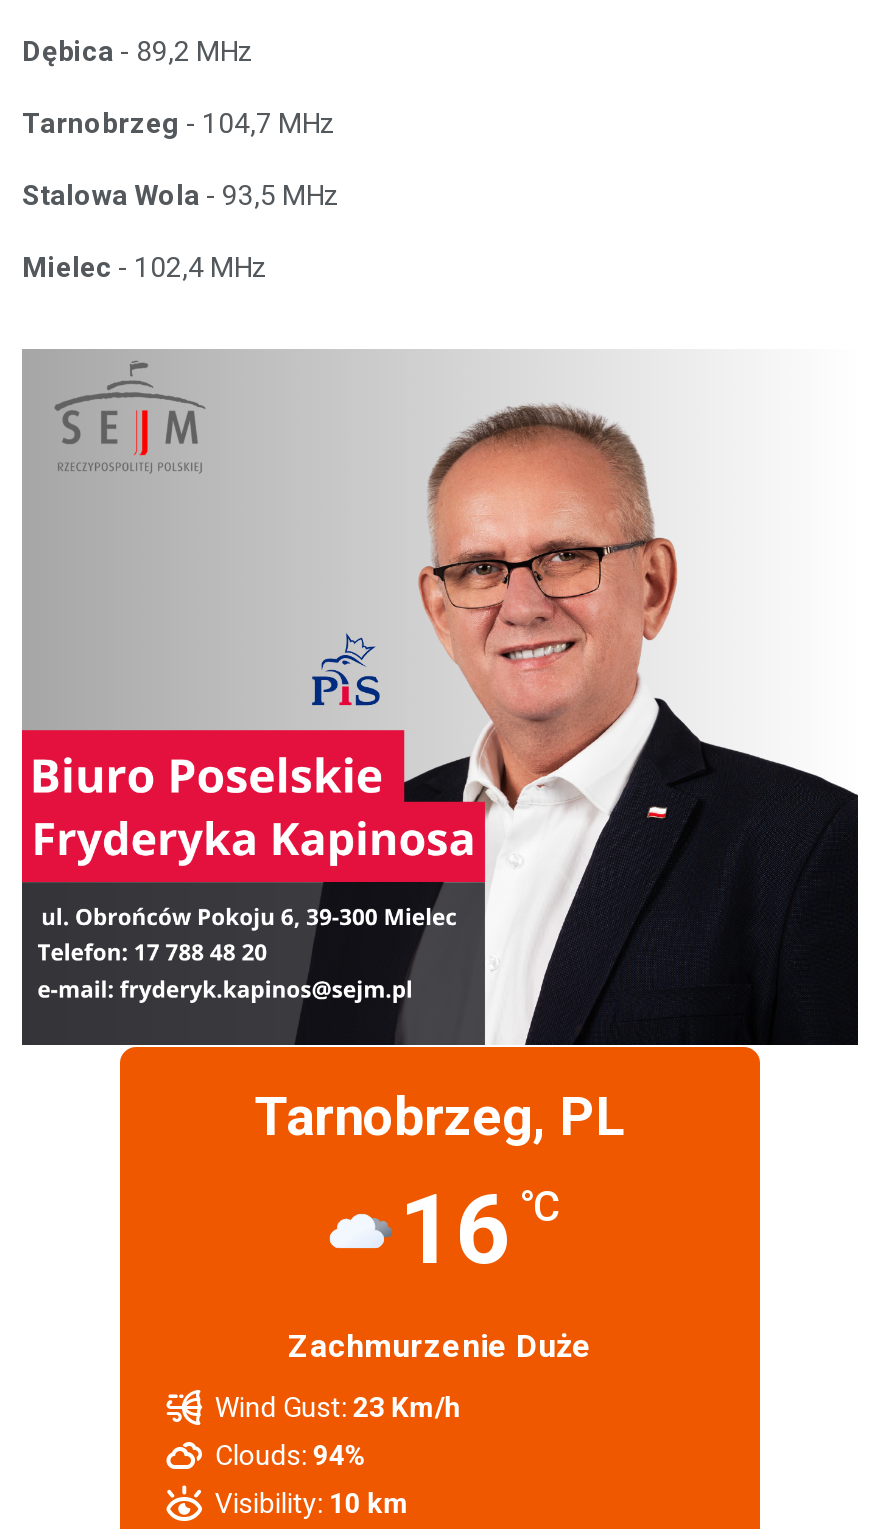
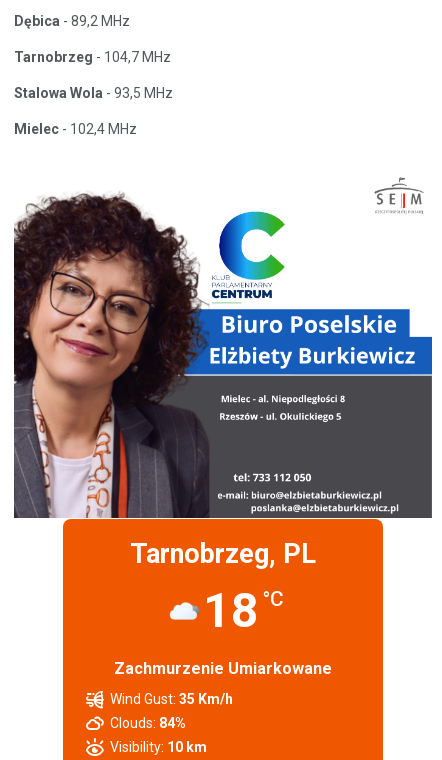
- [image]
+ [image]

- 16 °C
+ 18 °C

- Zachmurzenie Duże
+ Zachmurzenie Umiarkowane

- Wind Gust: 23 Km/h
+ Wind Gust: 35 Km/h

- Clouds: 94%
+ Clouds: 84%
